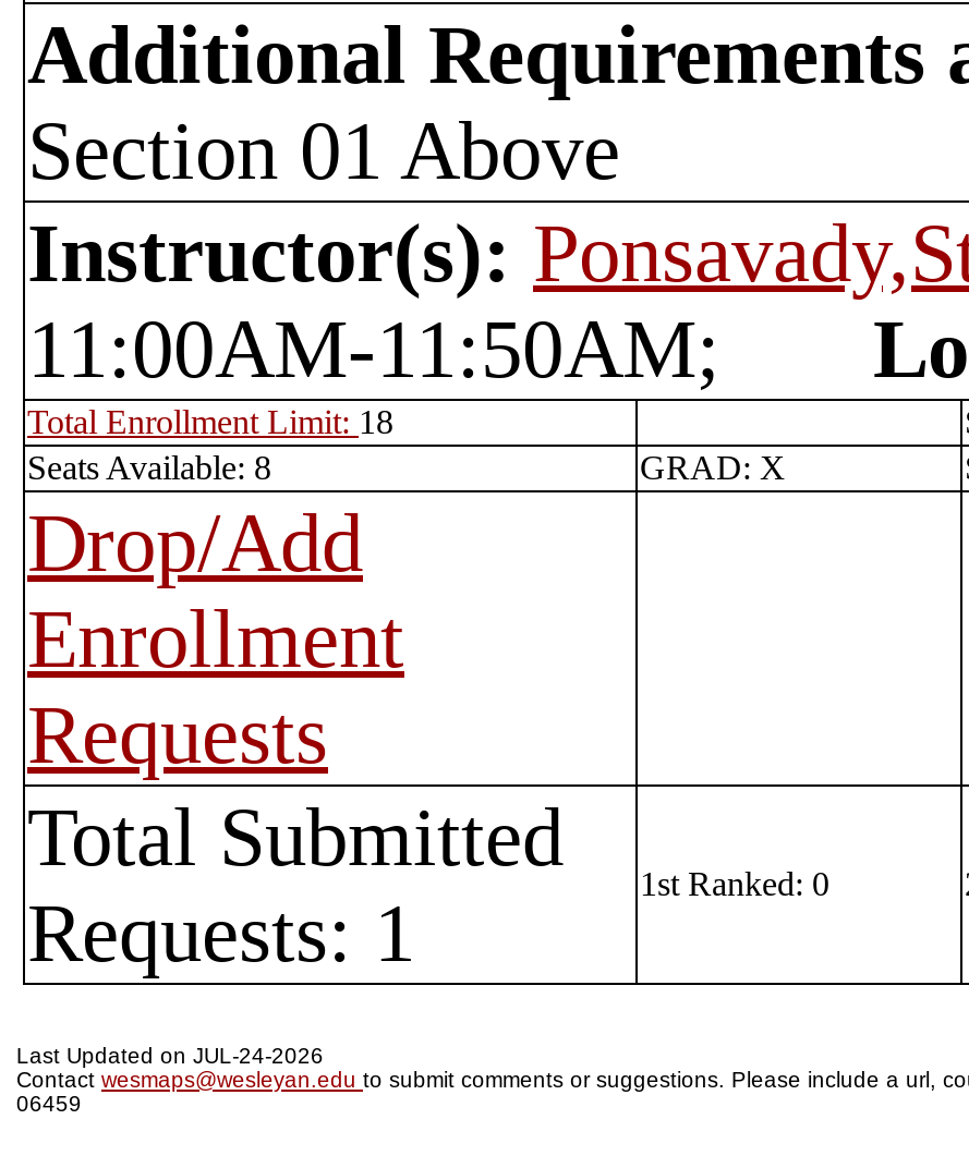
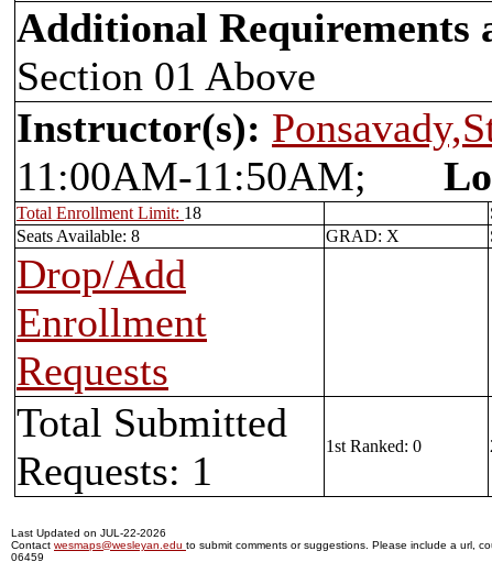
- Last Updated on JUL-24-2026
+ Last Updated on JUL-22-2026
